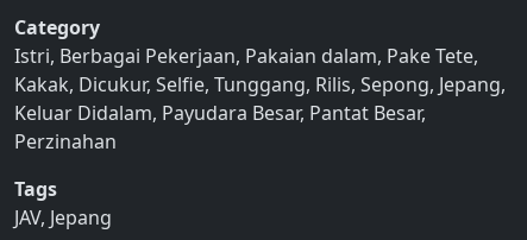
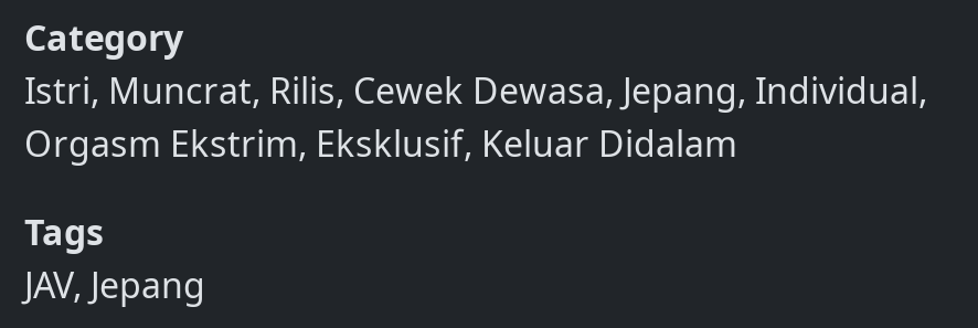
- Istri, Berbagai Pekerjaan, Pakaian dalam, Pake Tete,
- Kakak, Dicukur, Selfie, Tunggang, Rilis, Sepong, Jepang,
- Keluar Didalam, Payudara Besar, Pantat Besar,
- Perzinahan
+ Istri, Muncrat, Rilis, Cewek Dewasa, Jepang, Individual,
+ Orgasm Ekstrim, Eksklusif, Keluar Didalam
